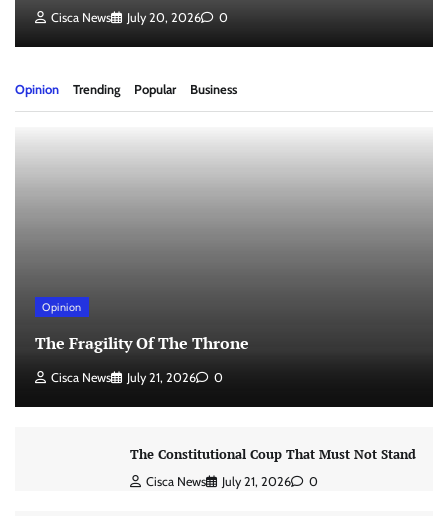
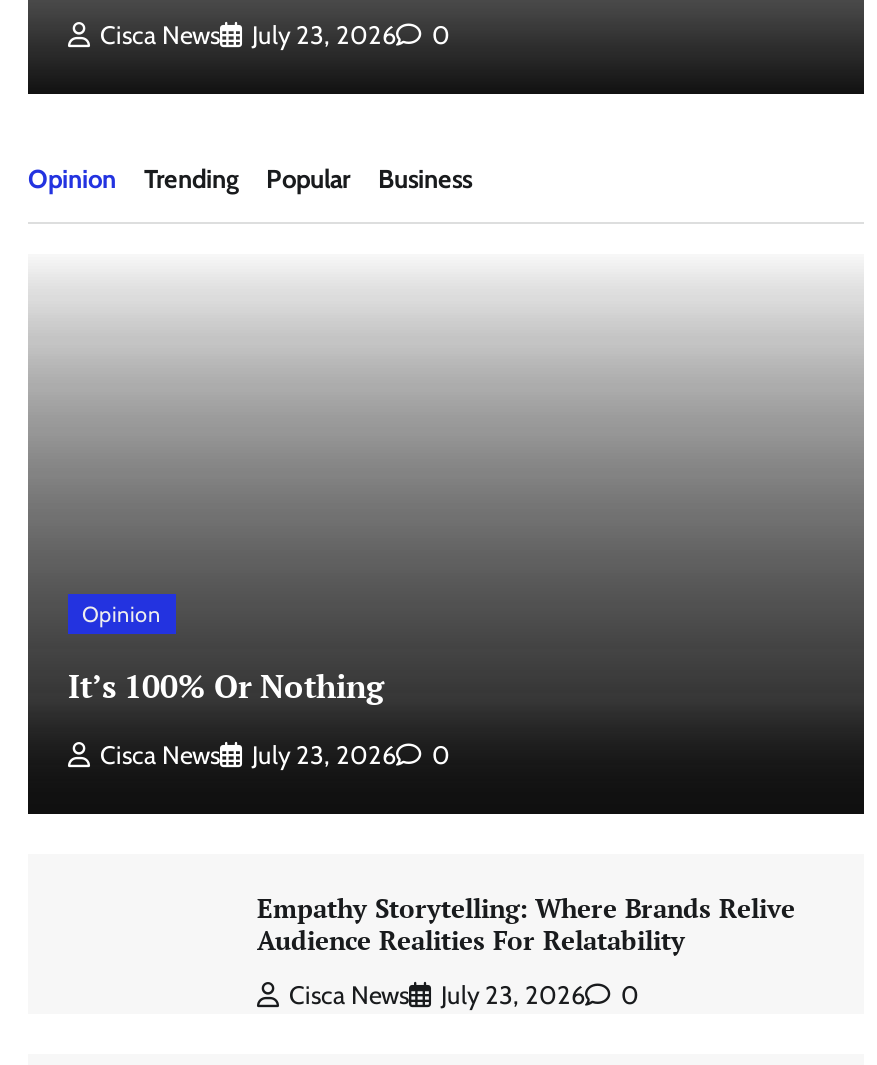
- July 20, 2026
+ July 23, 2026

- The Fragility Of The Throne
+ It’s 100% Or Nothing

- July 21, 2026
+ July 23, 2026

- The Constitutional Coup That Must Not Stand
+ Empathy Storytelling: Where Brands Relive
+ Audience Realities For Relatability

- July 21, 2026
+ July 23, 2026
